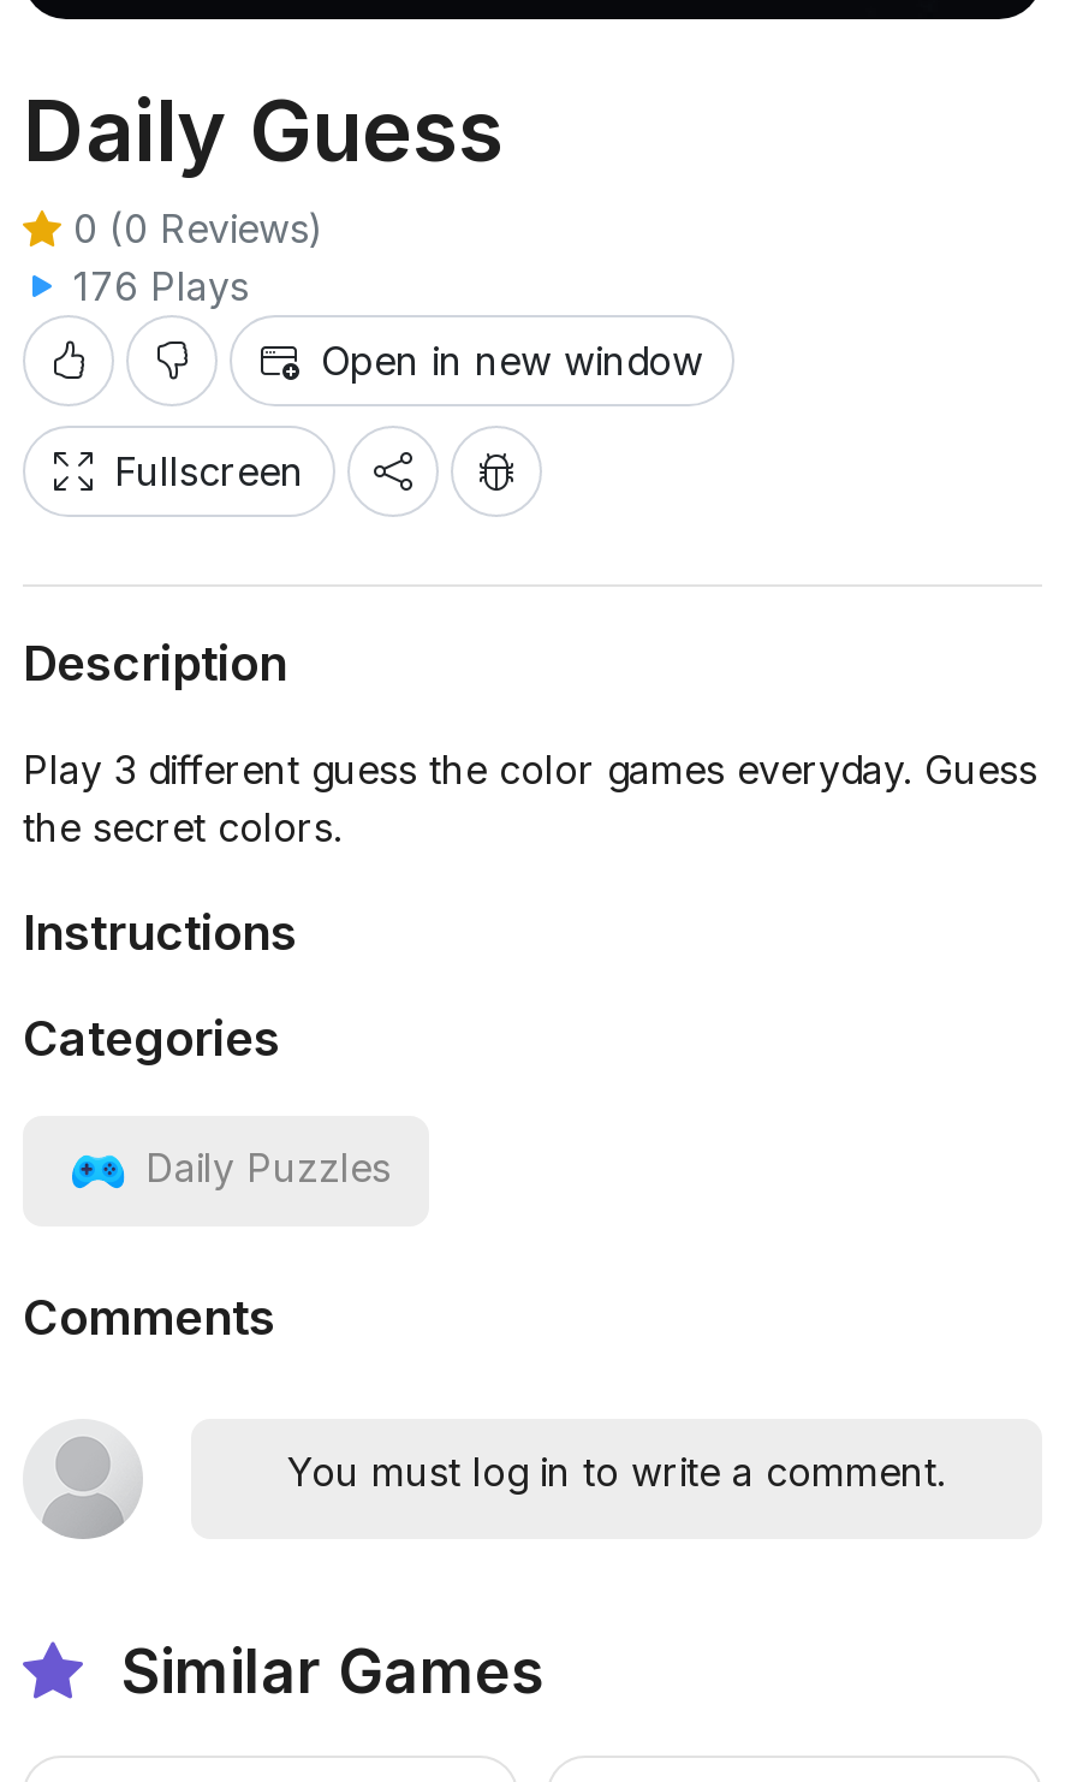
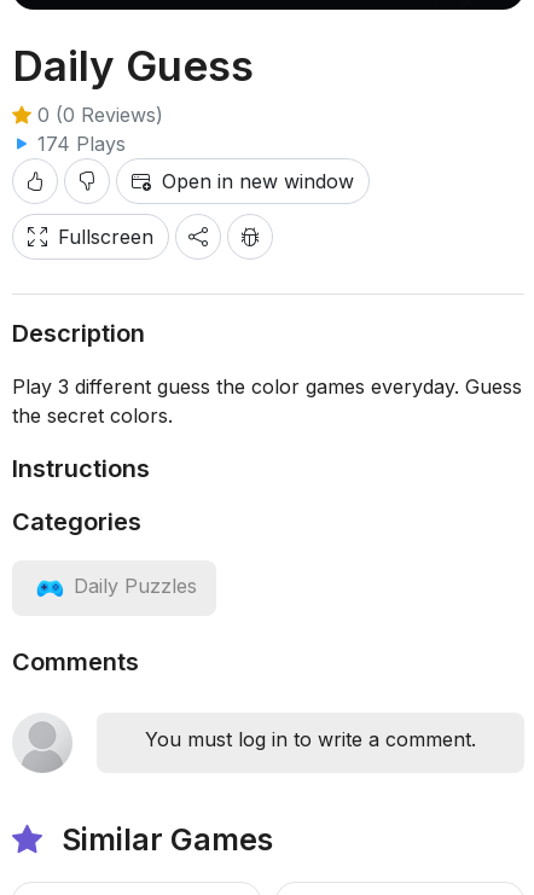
- 176 Plays
+ 174 Plays
